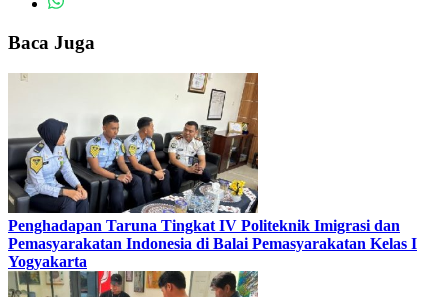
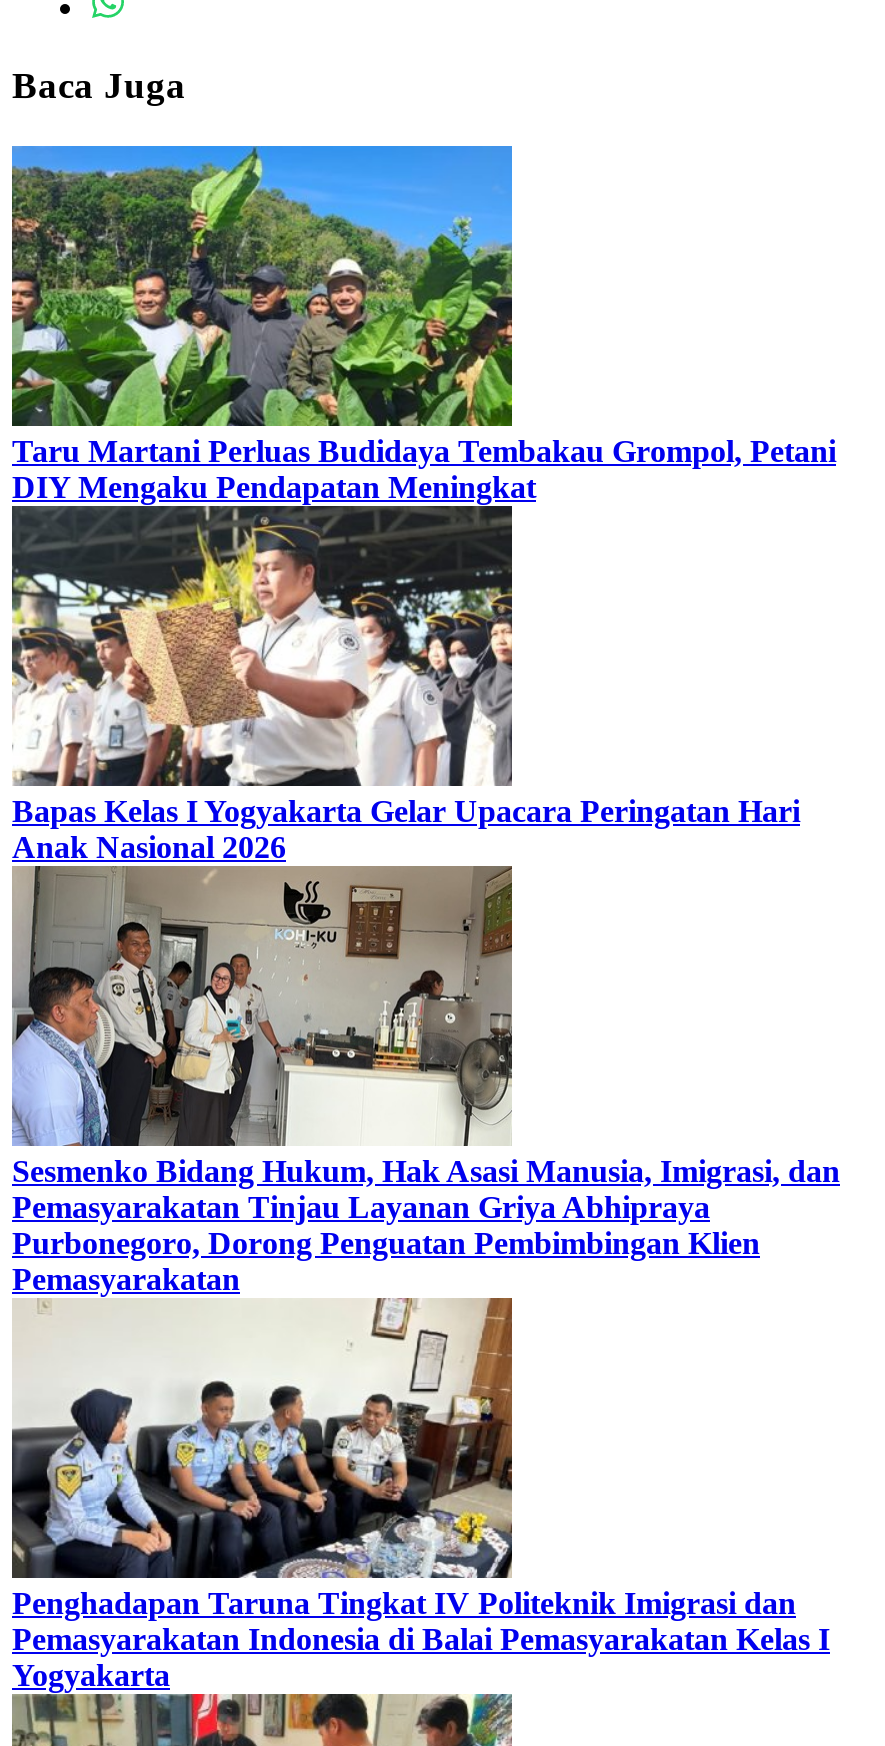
+ [image]
+ Taru Martani Perluas Budidaya Tembakau Grompol, Petani
+ DIY Mengaku Pendapatan Meningkat

+ [image]
+ Bapas Kelas I Yogyakarta Gelar Upacara Peringatan Hari
+ Anak Nasional 2026

+ [image]
+ Sesmenko Bidang Hukum, Hak Asasi Manusia, Imigrasi, dan
+ Pemasyarakatan Tinjau Layanan Griya Abhipraya
+ Purbonegoro, Dorong Penguatan Pembimbingan Klien
+ Pemasyarakatan
